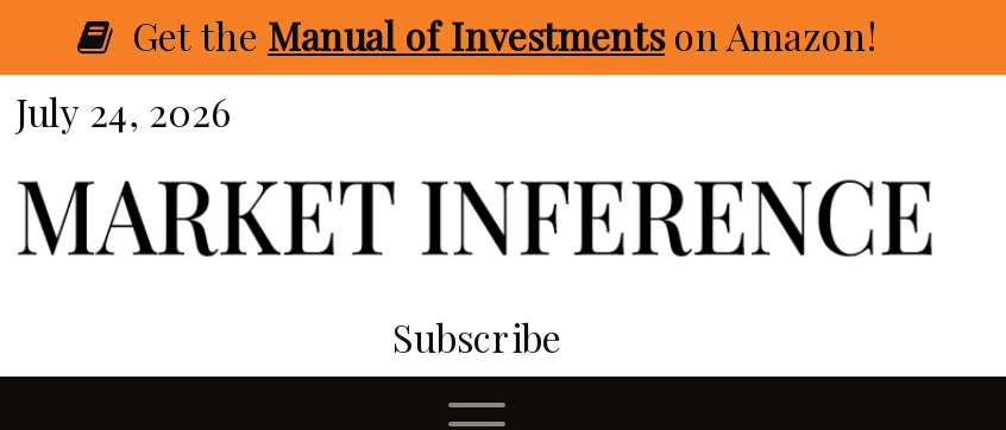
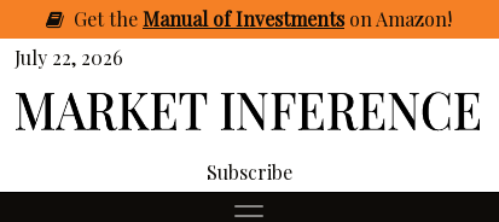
- July 24, 2026
+ July 22, 2026
